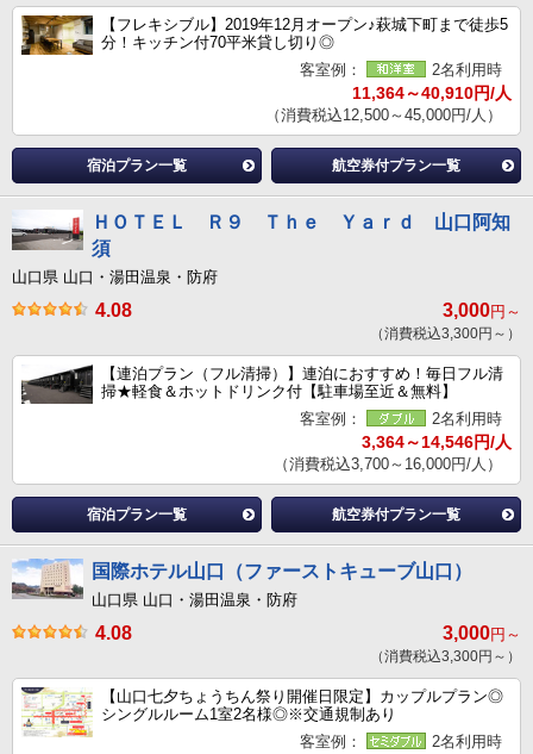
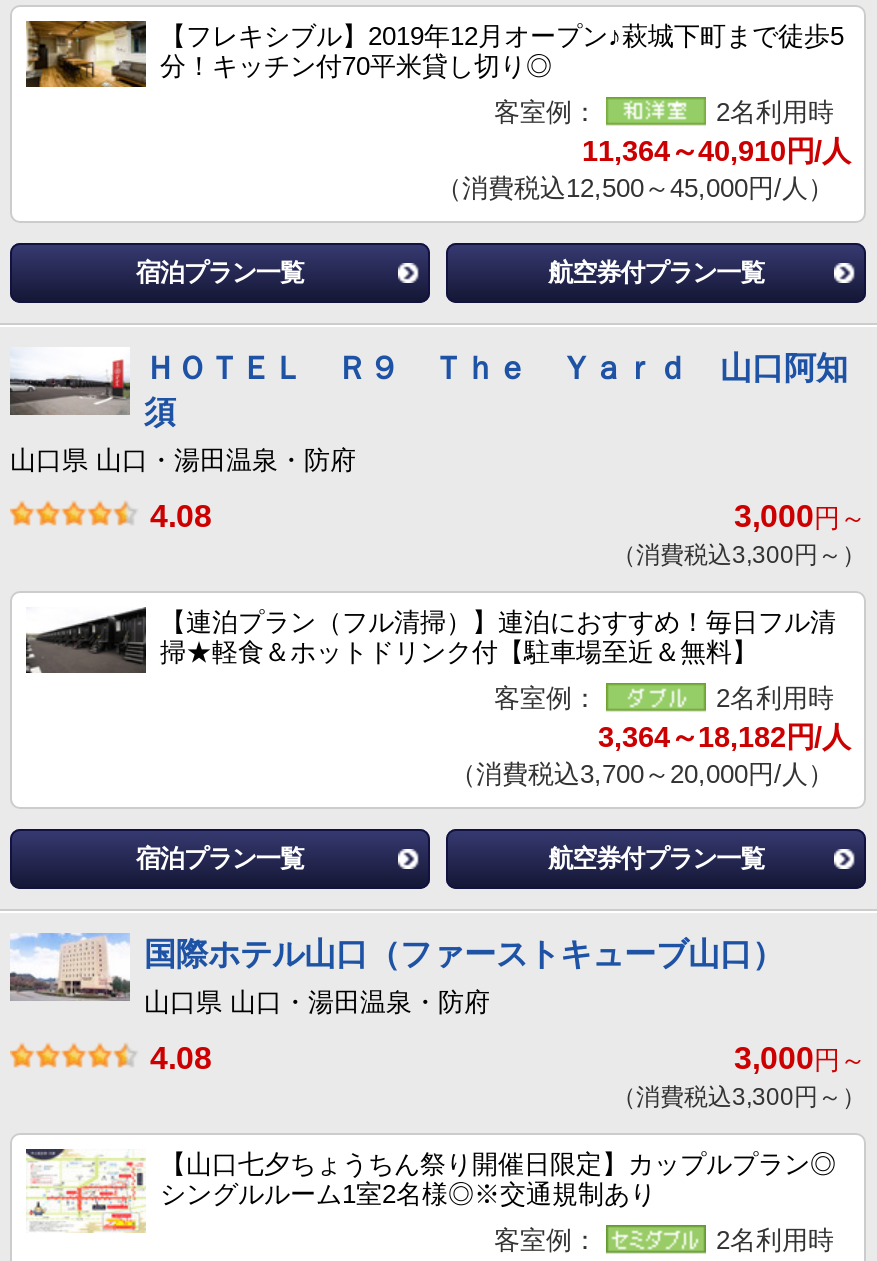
- 3,364～14,546円/人
+ 3,364～18,182円/人

- （消費税込3,700～16,000円/人）
+ （消費税込3,700～20,000円/人）
